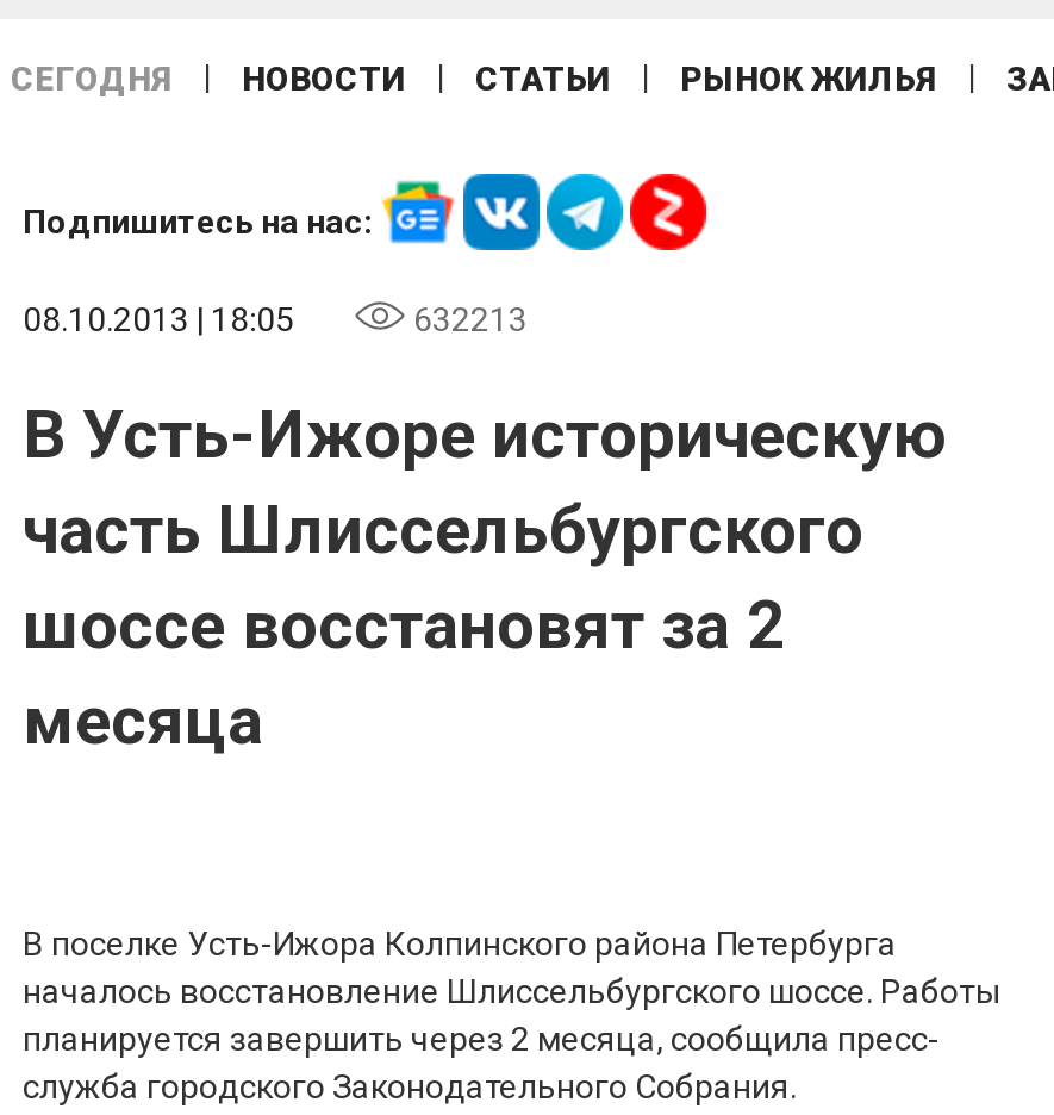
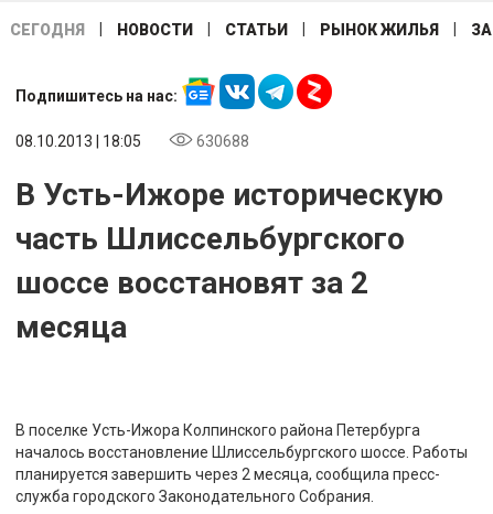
- 632213
+ 630688
